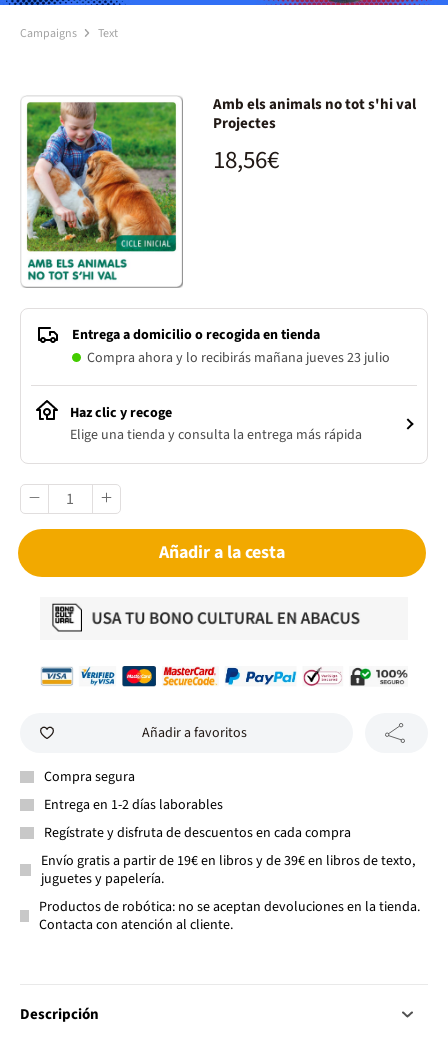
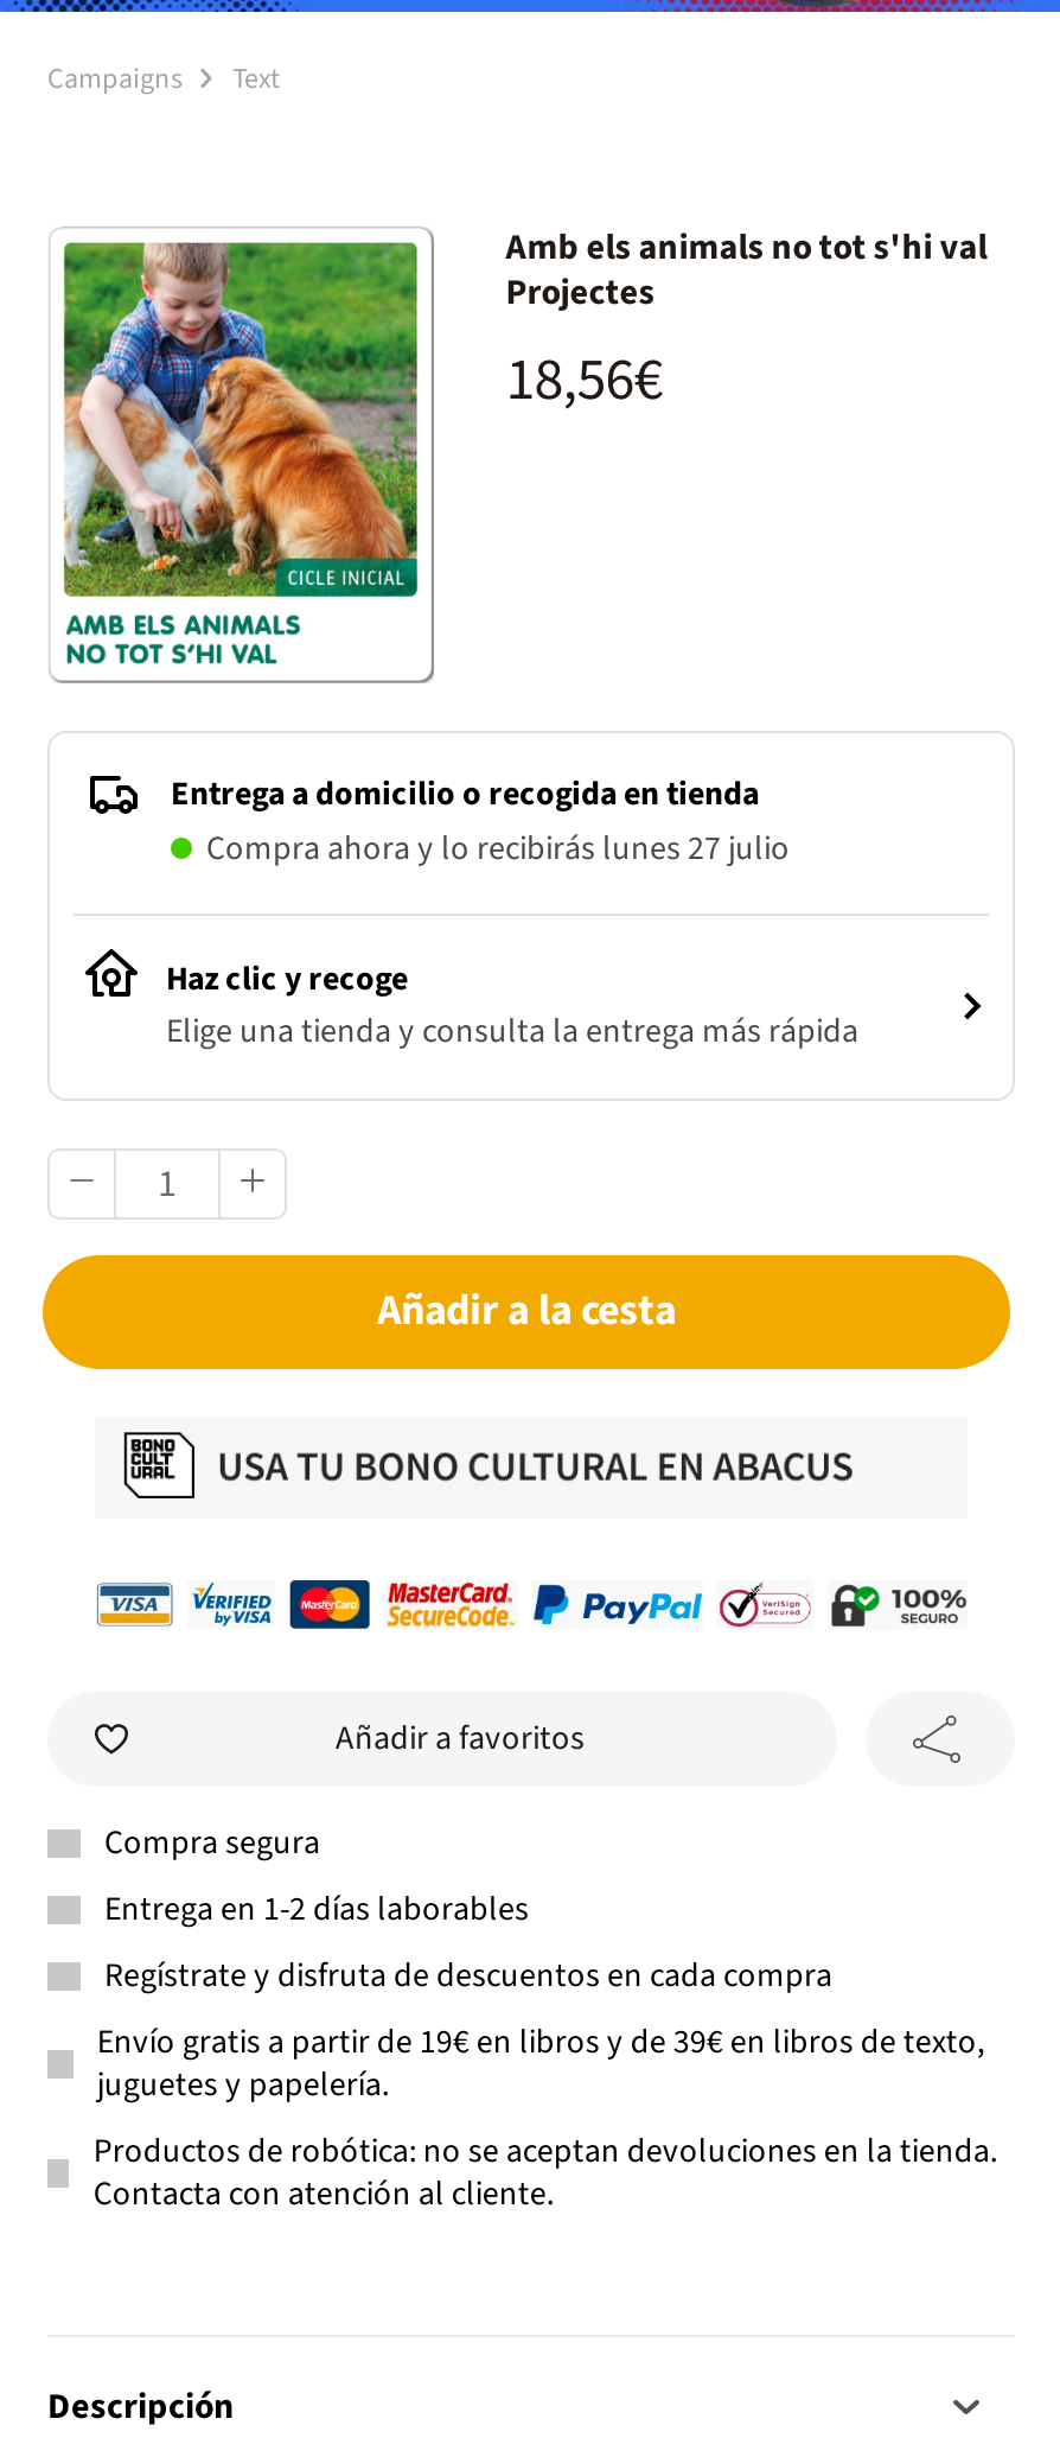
- Compra ahora y lo recibirás mañana jueves 23 julio
+ Compra ahora y lo recibirás lunes 27 julio
